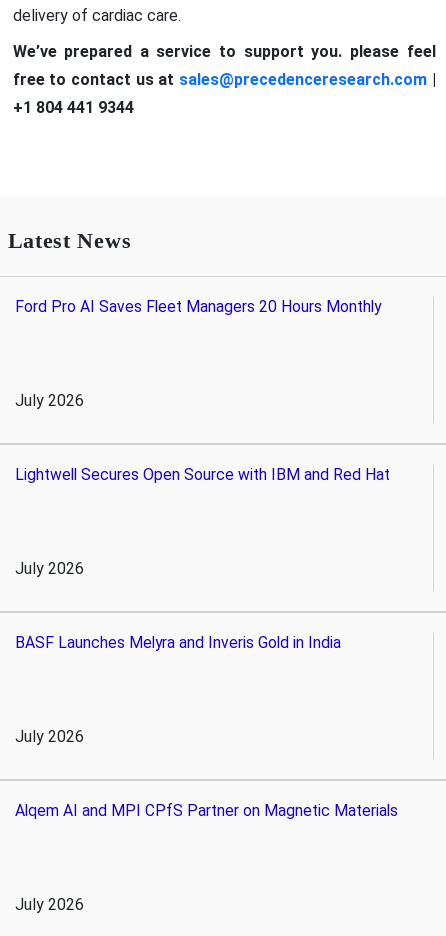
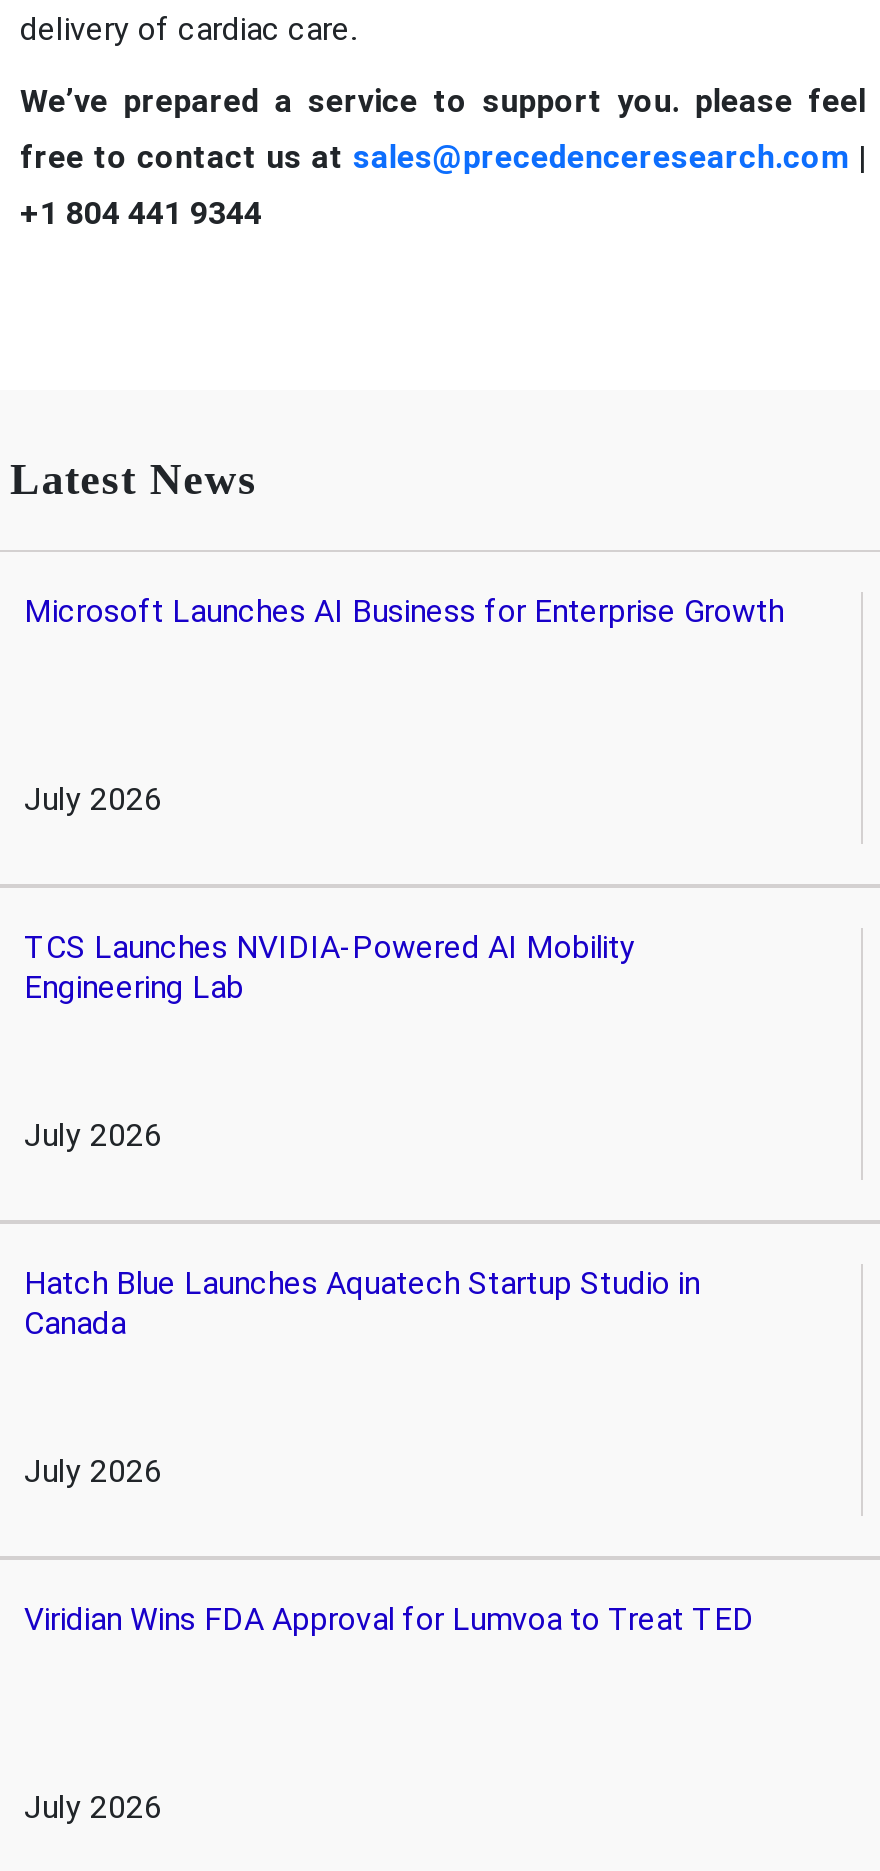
- Ford Pro AI Saves Fleet Managers 20 Hours Monthly
+ Microsoft Launches AI Business for Enterprise Growth

- Lightwell Secures Open Source with IBM and Red Hat
+ TCS Launches NVIDIA-Powered AI Mobility
+ Engineering Lab

- BASF Launches Melyra and Inveris Gold in India
+ Hatch Blue Launches Aquatech Startup Studio in
+ Canada

- Alqem AI and MPI CPfS Partner on Magnetic Materials
+ Viridian Wins FDA Approval for Lumvoa to Treat TED
